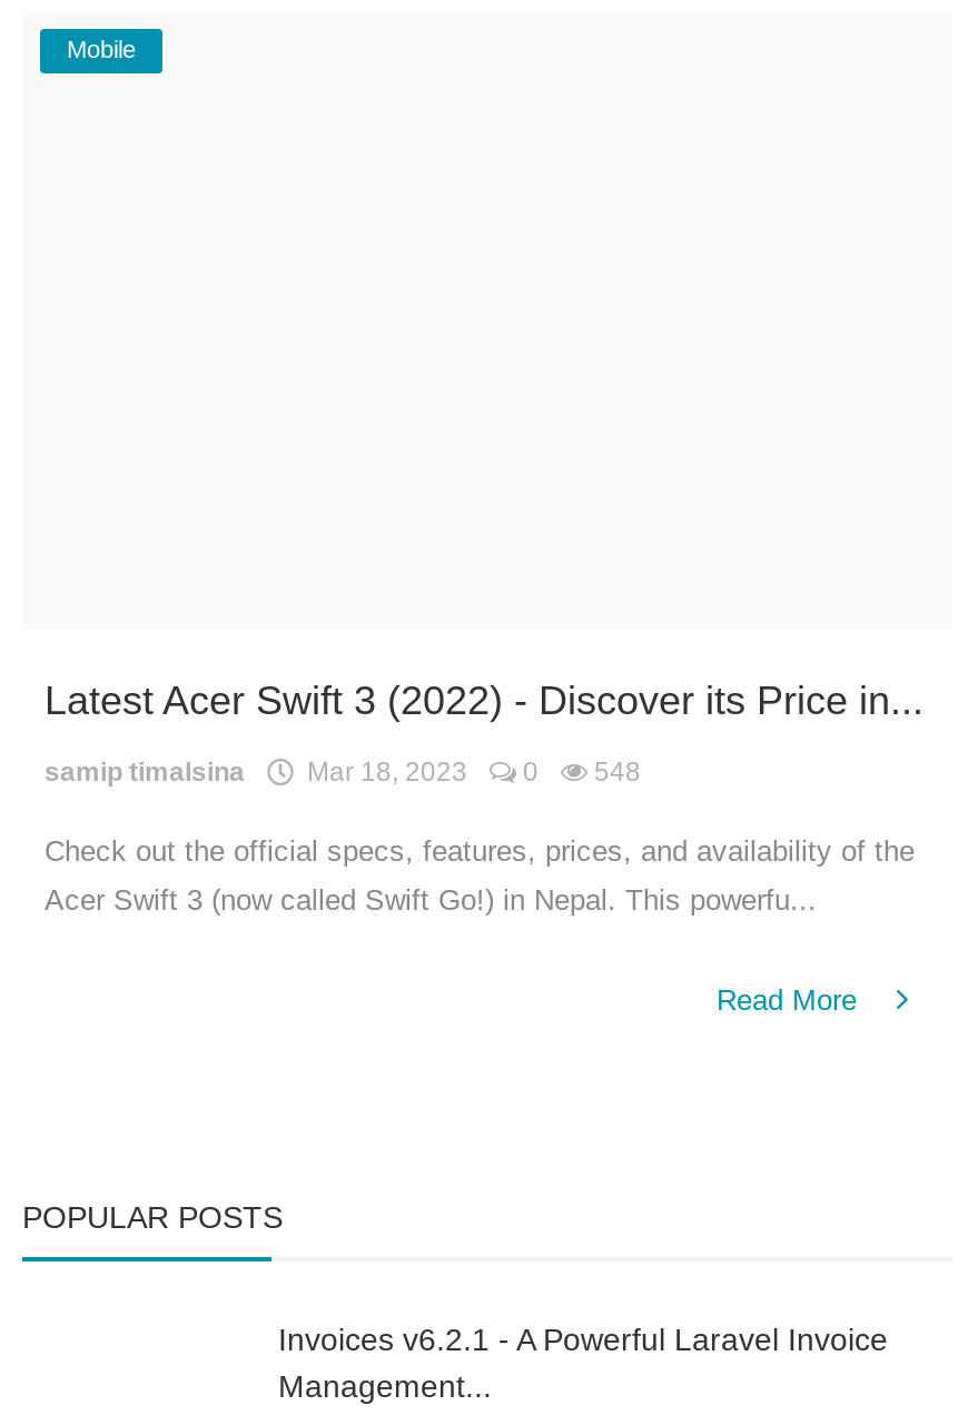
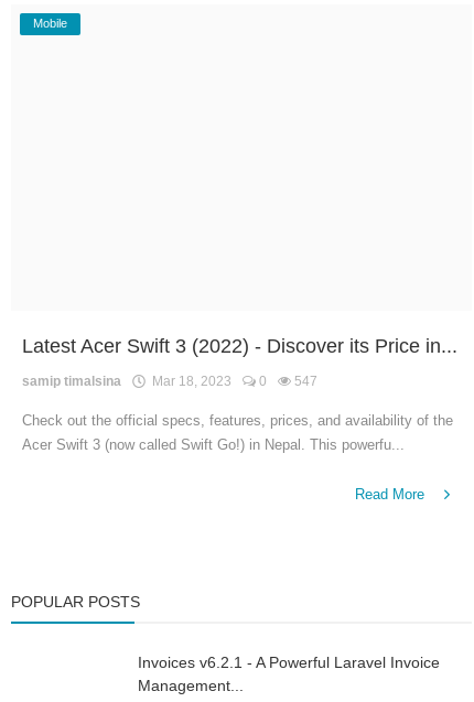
- samip timalsina Mar 18, 2023 0 548
+ samip timalsina Mar 18, 2023 0 547
